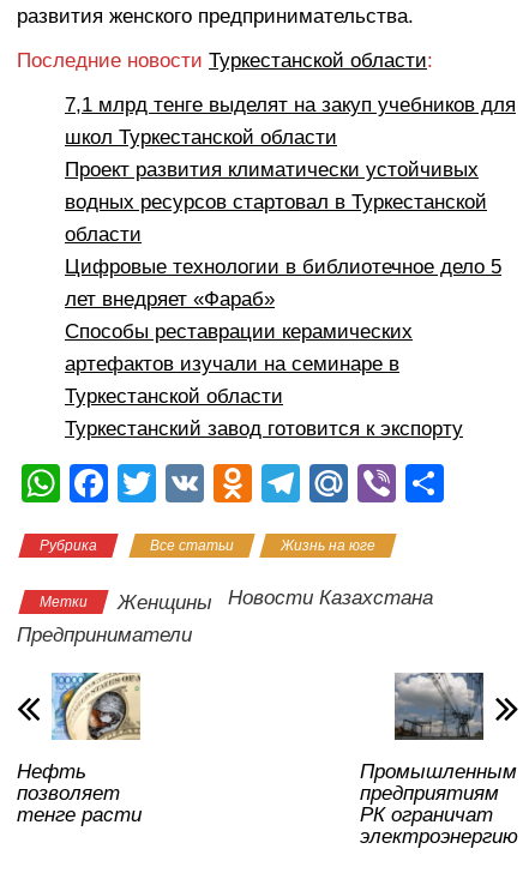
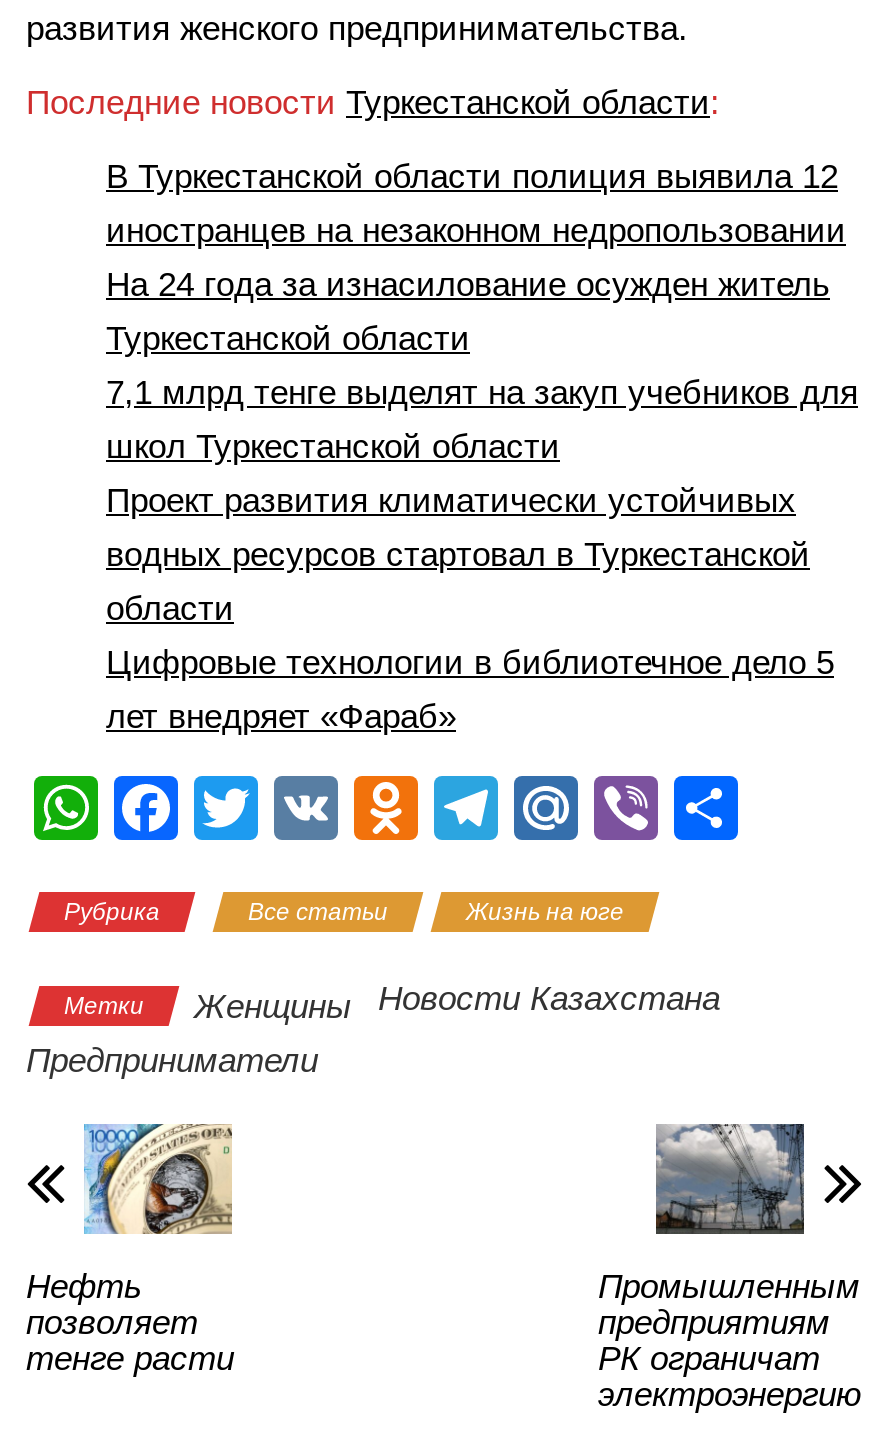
+ В Туркестанской области полиция выявила 12
+ иностранцев на незаконном недропользовании
+ На 24 года за изнасилование осужден житель

moved down: 7,1 млрд тенге выделят на закуп учебников для | школ Туркестанской области | Проект развития климатически устойчивых | водных ресурсов стартовал в Туркестанской | области | Цифровые технологии в библиотечное дело 5 | лет внедряет «Фараб»

- Способы реставрации керамических
- артефактов изучали на семинаре в
- Туркестанский завод готовится к экспорту

moved up: Туркестанской области
